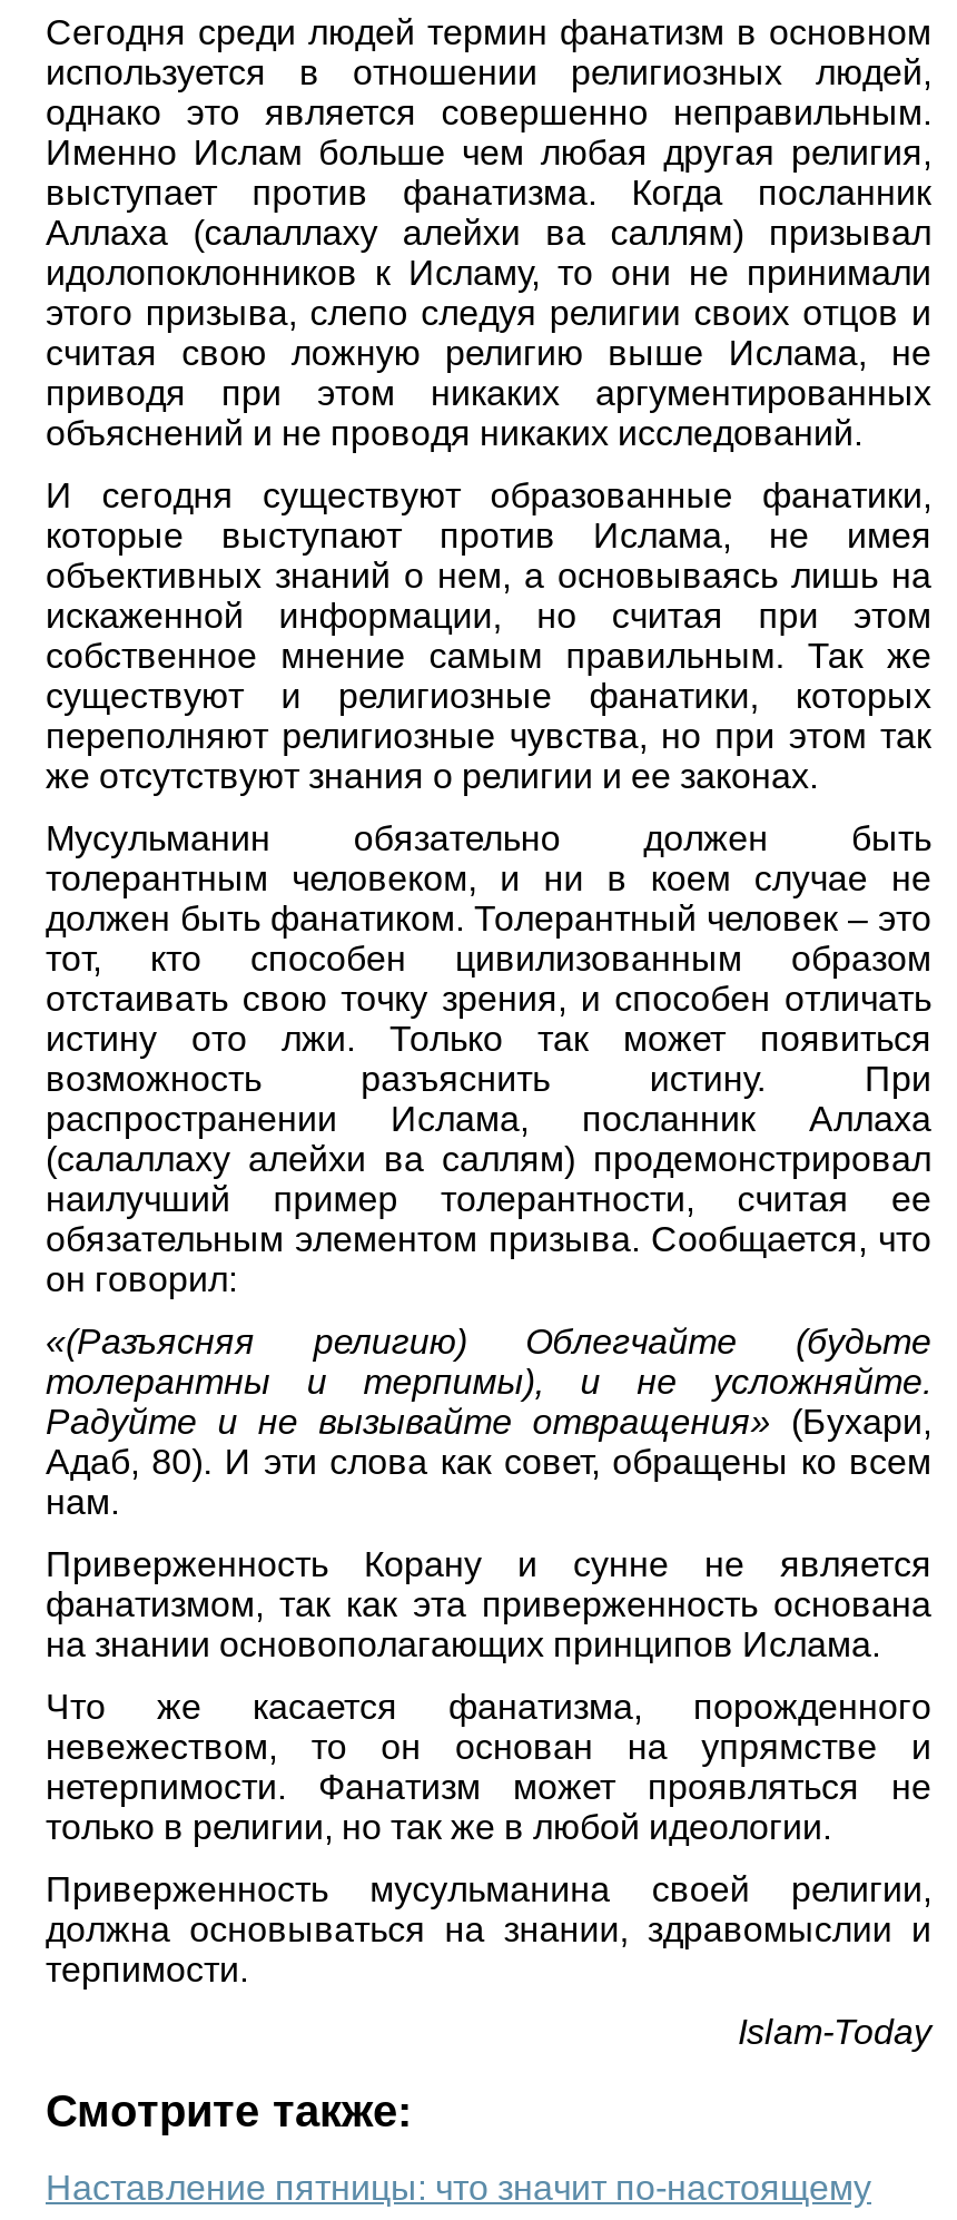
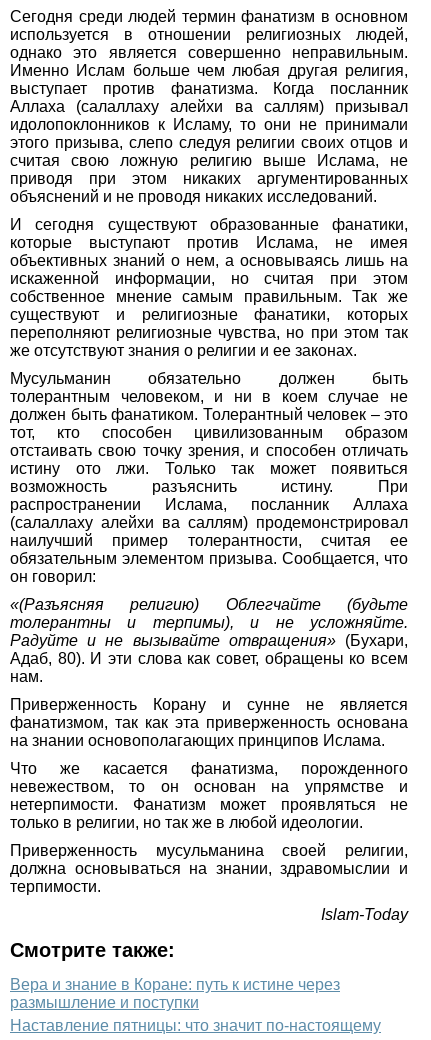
+ Вера и знание в Коране: путь к истине через
+ размышление и поступки
